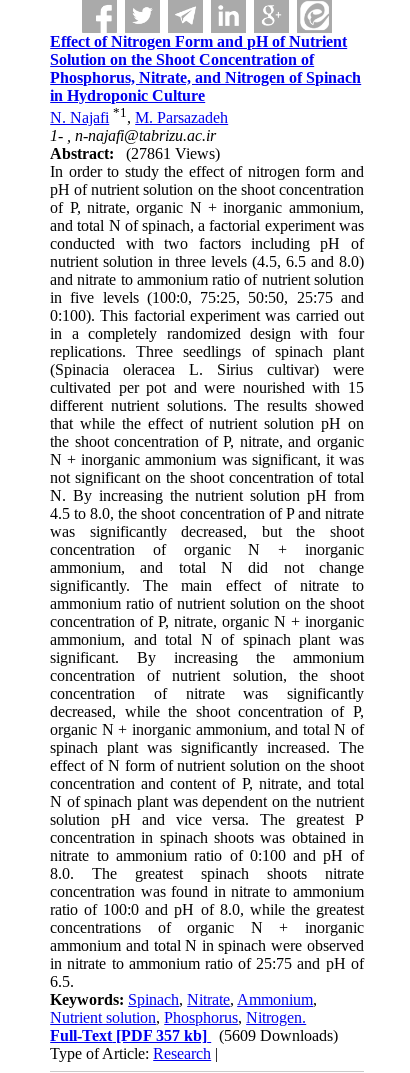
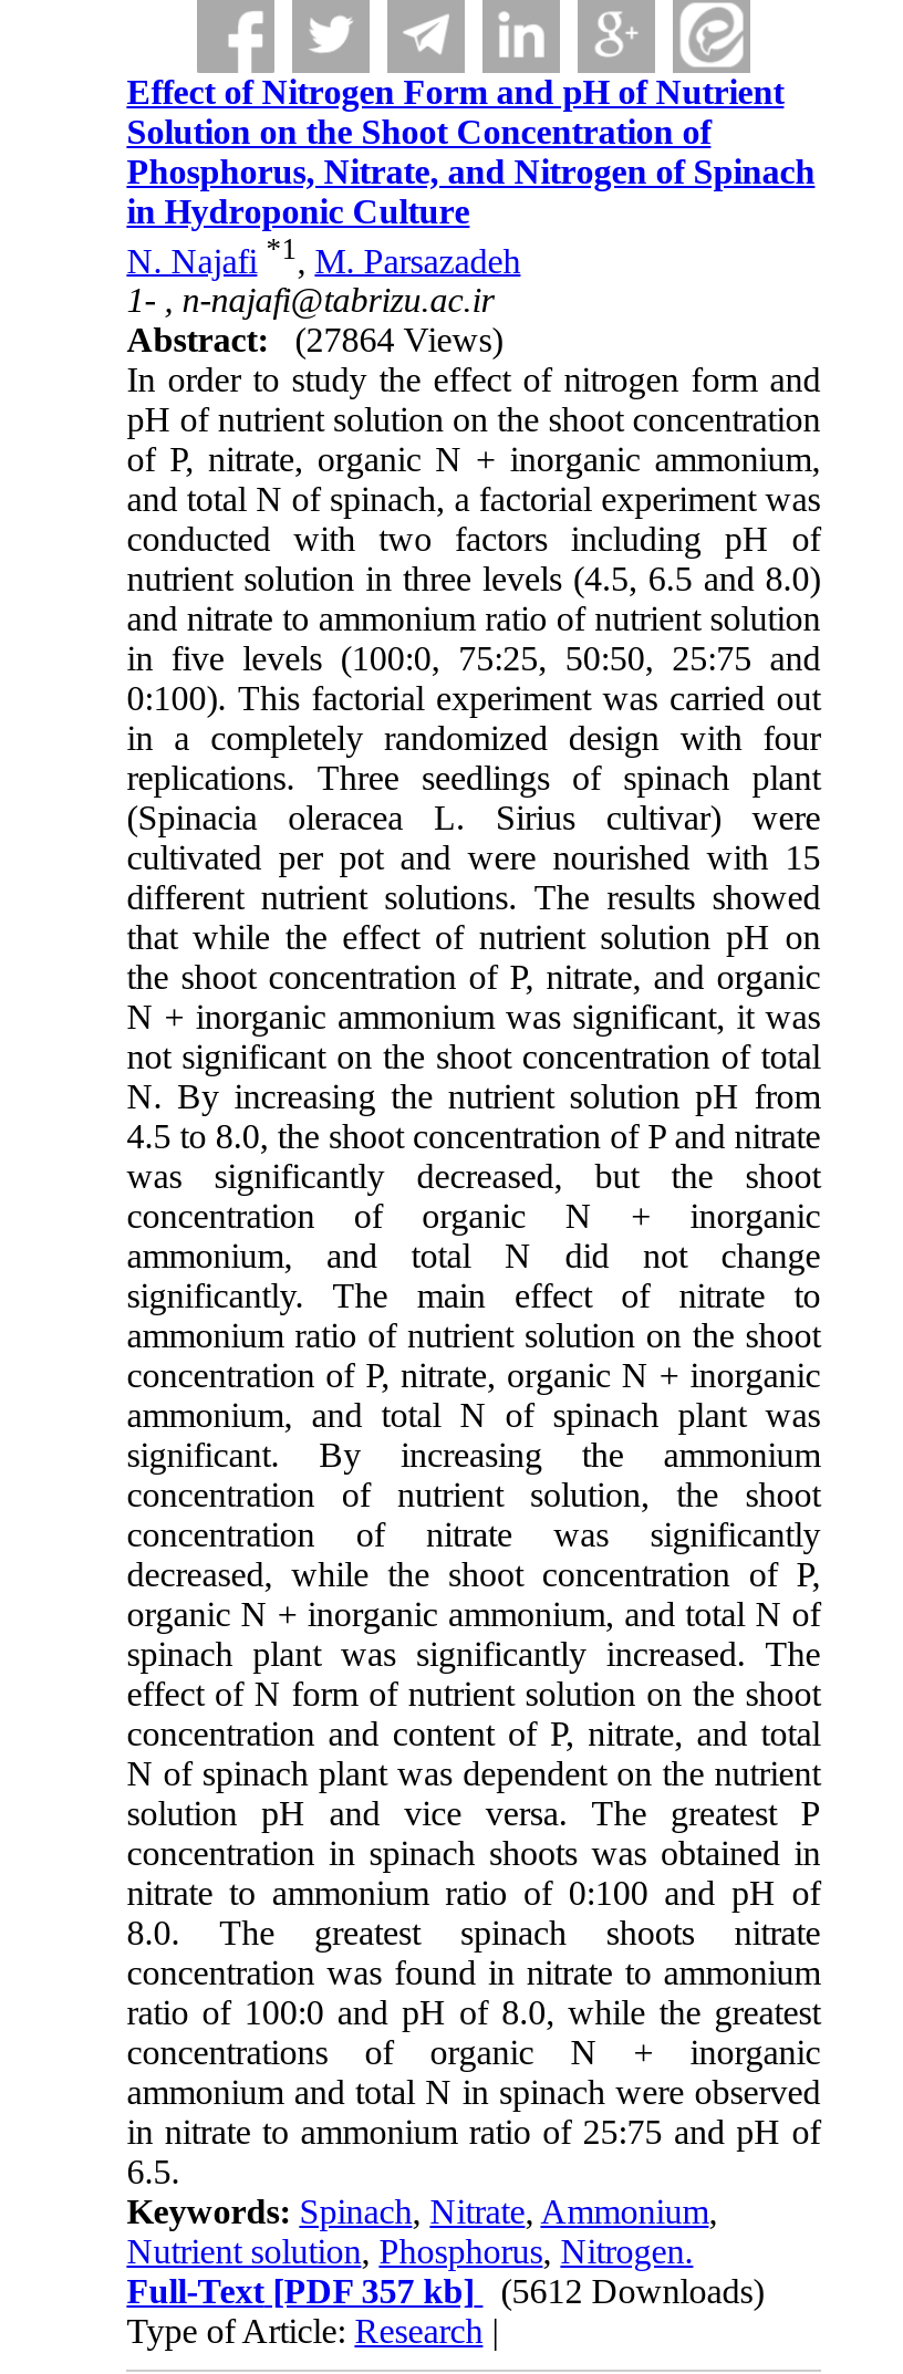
- Abstract: (27861 Views)
+ Abstract: (27864 Views)

- Full-Text [PDF 357 kb] (5609 Downloads)
+ Full-Text [PDF 357 kb] (5612 Downloads)
